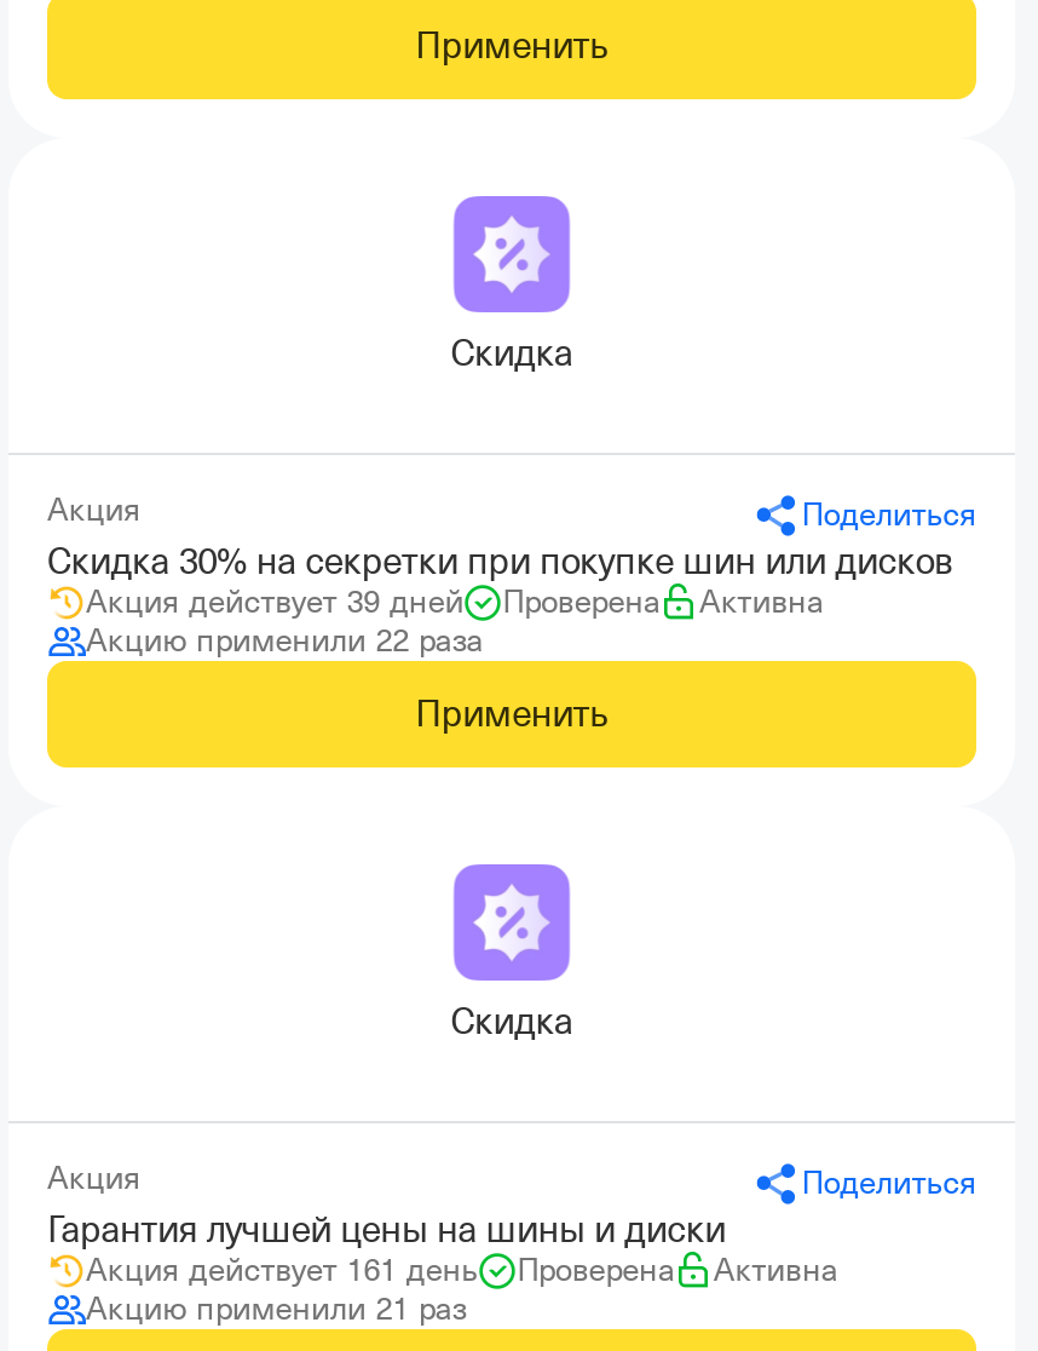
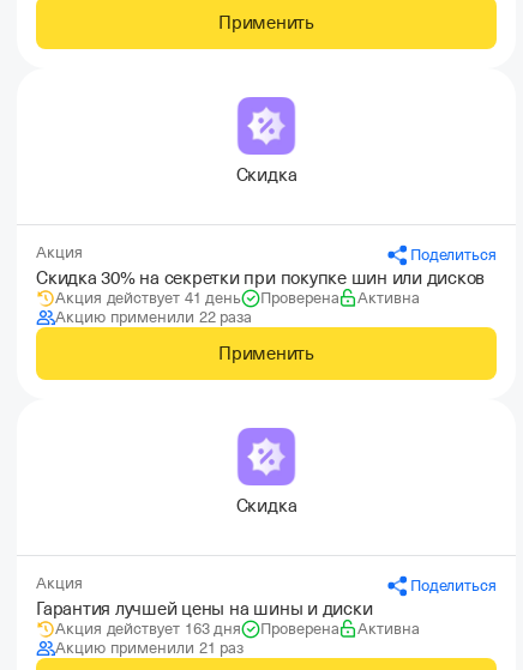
- Акция действует 39 дней
+ Акция действует 41 день

- Акция действует 161 день
+ Акция действует 163 дня
